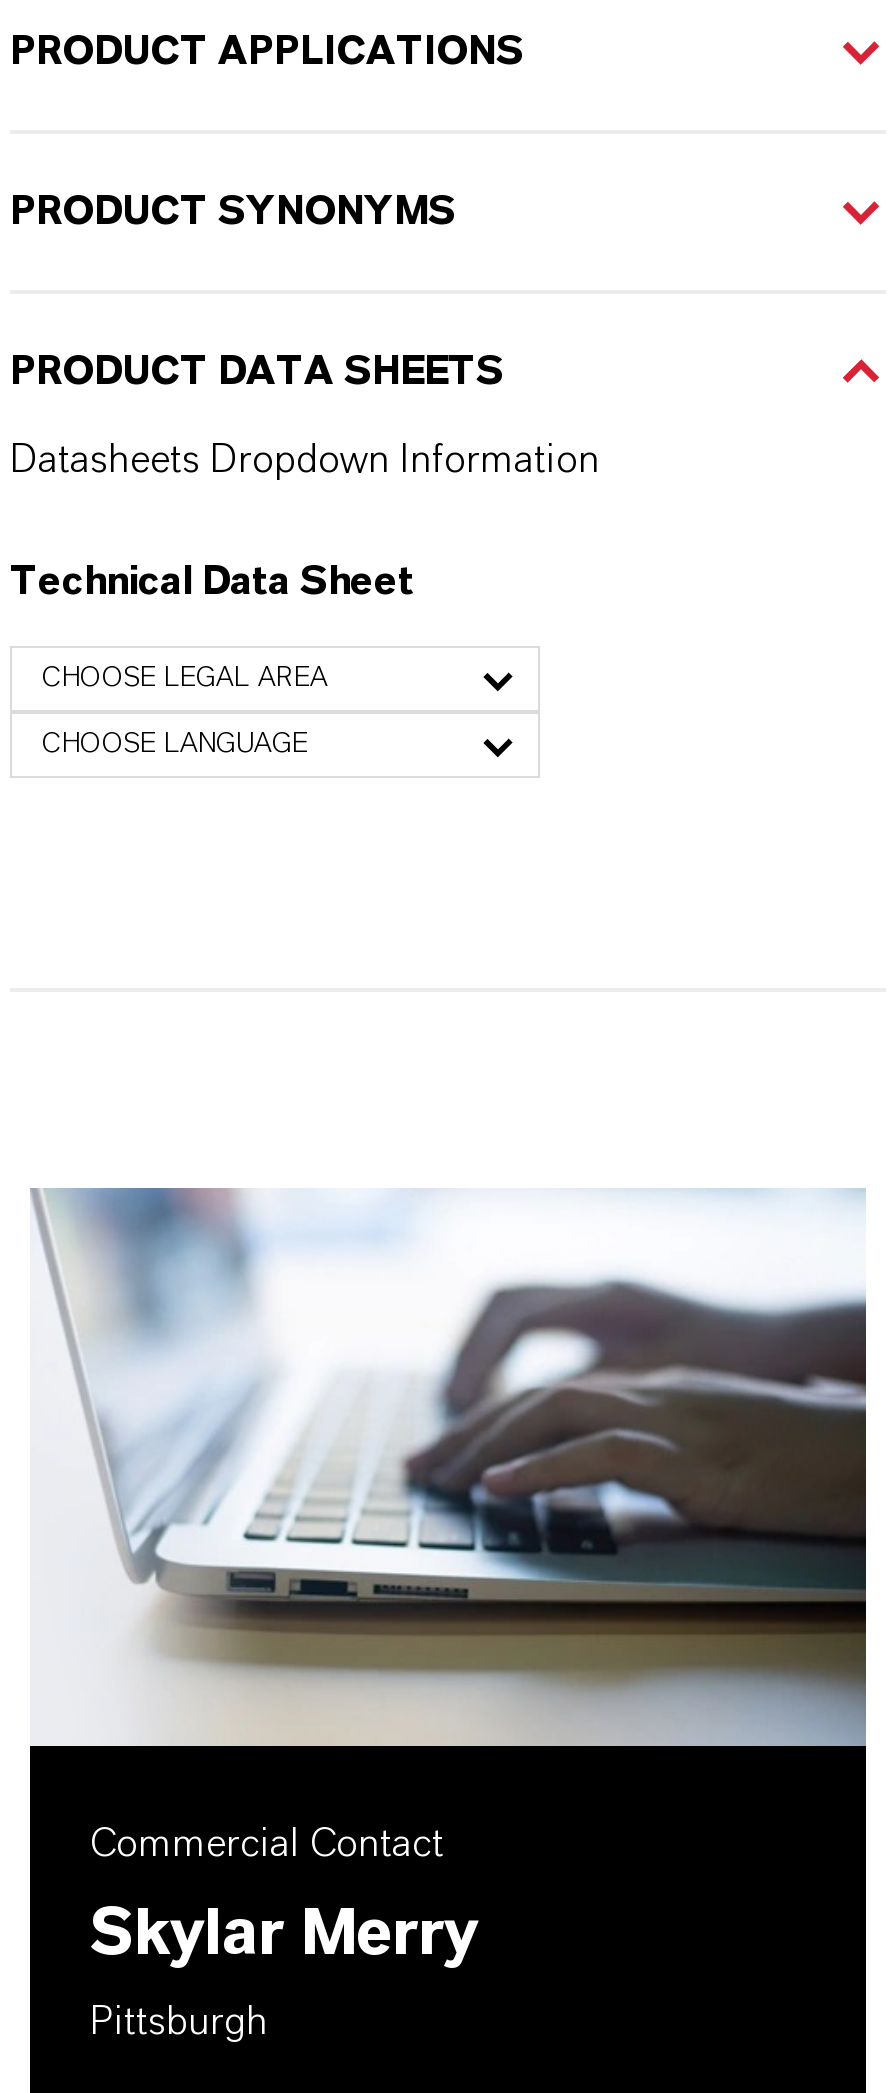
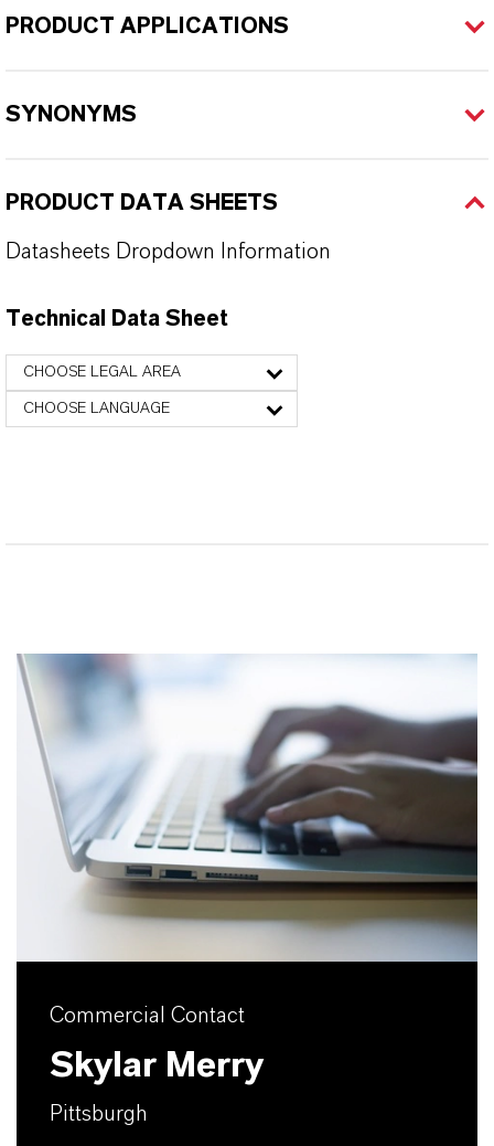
- PRODUCT SYNONYMS
+ SYNONYMS
